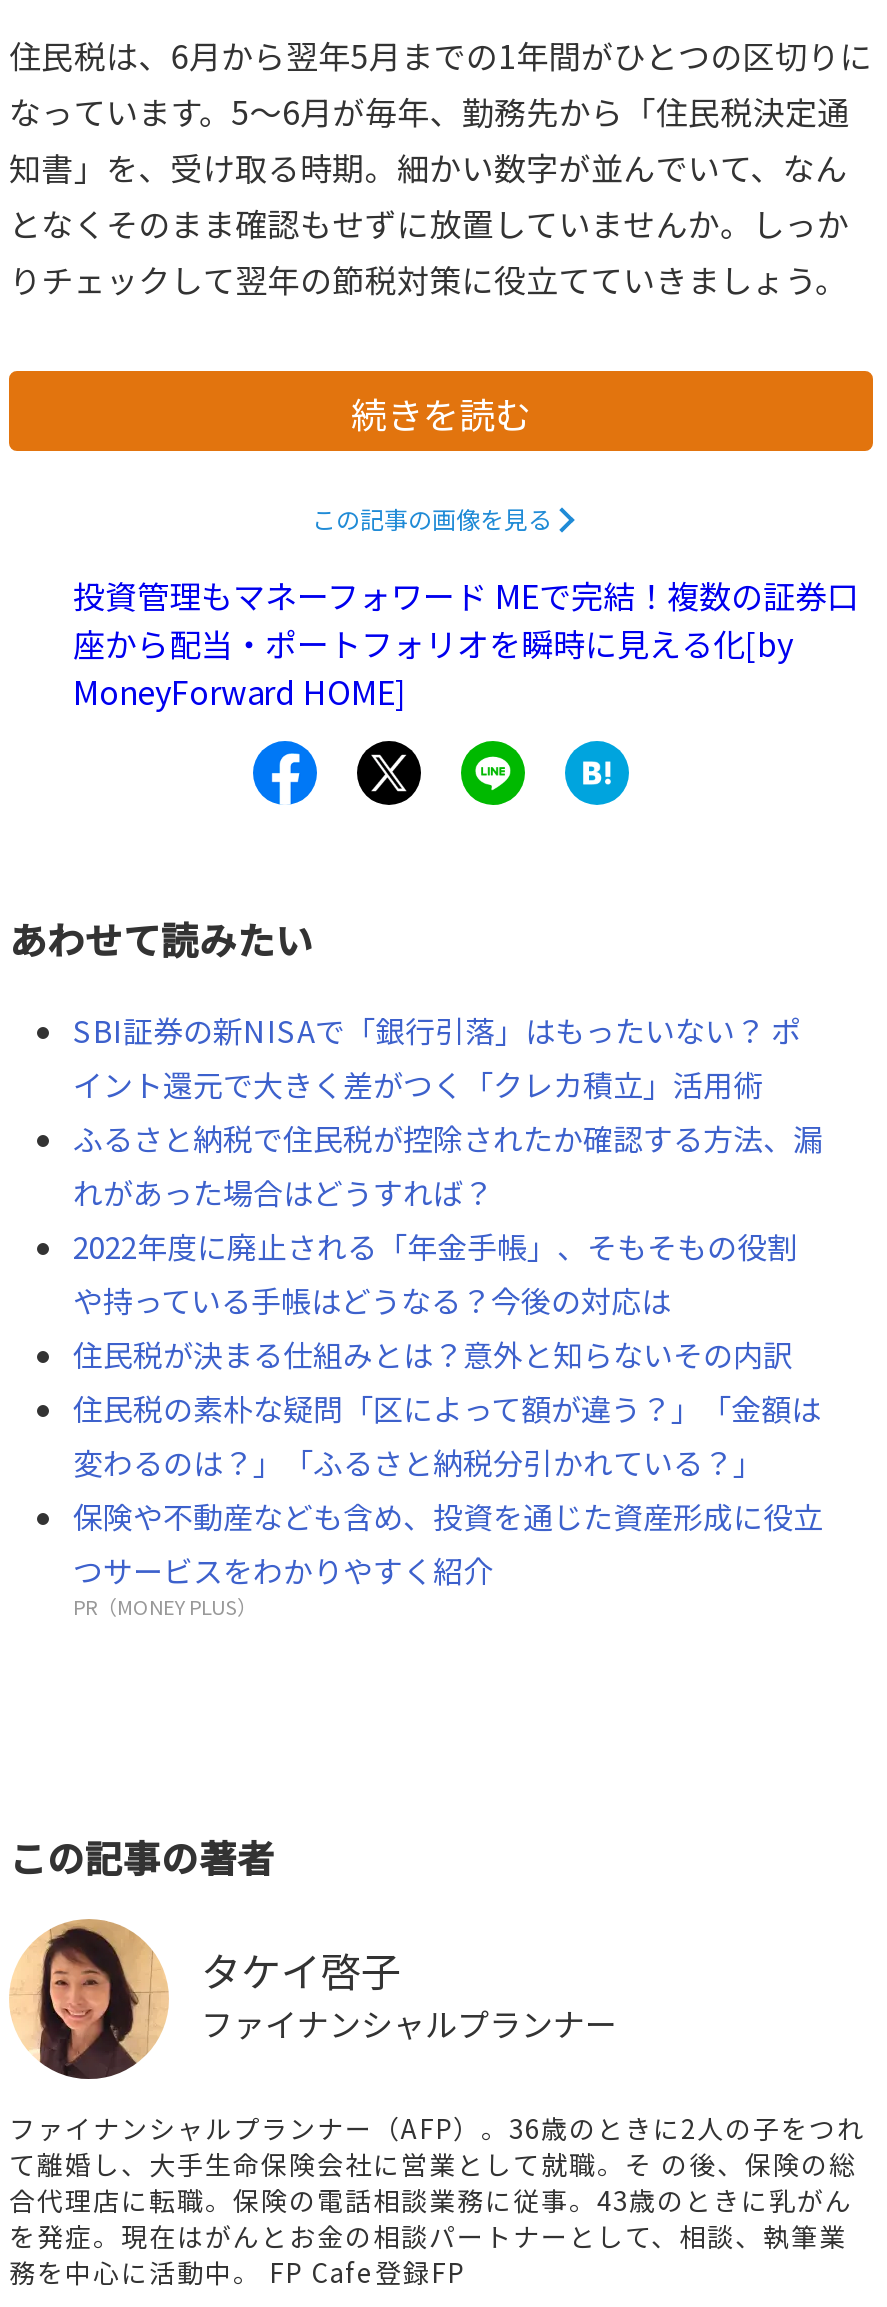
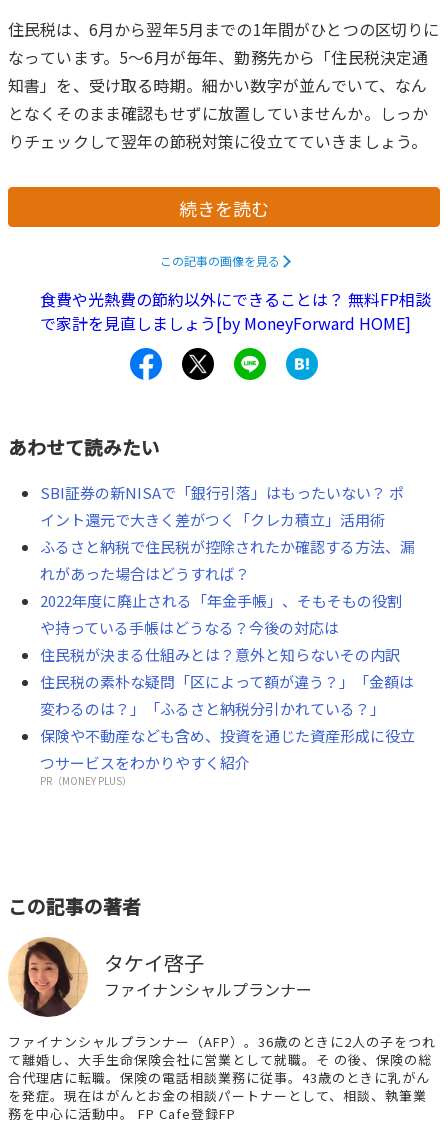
- 投資管理もマネーフォワード MEで完結！複数の証券口
- 座から配当・ポートフォリオを瞬時に見える化[by
- MoneyForward HOME]
+ 食費や光熱費の節約以外にできることは？ 無料FP相談
+ で家計を見直しましょう[by MoneyForward HOME]
